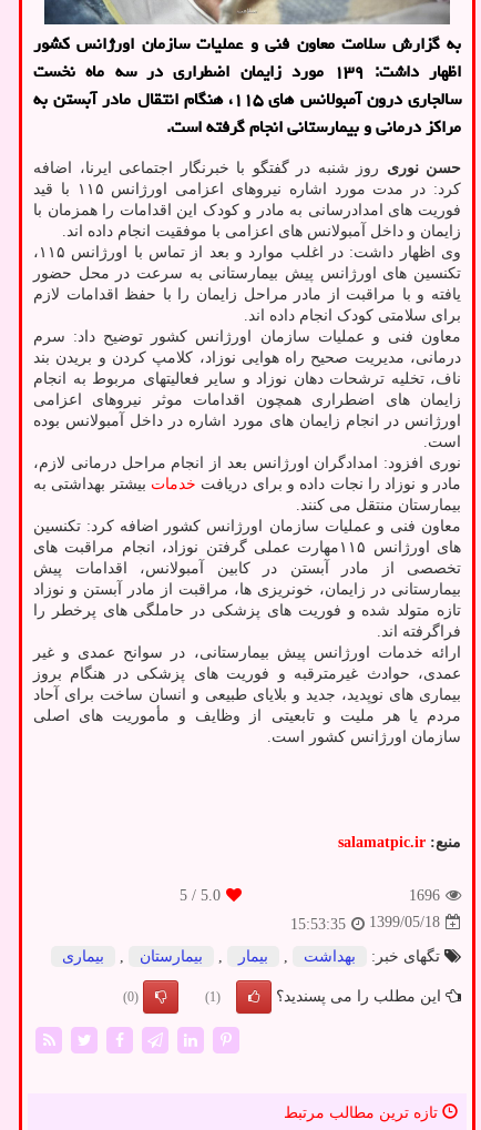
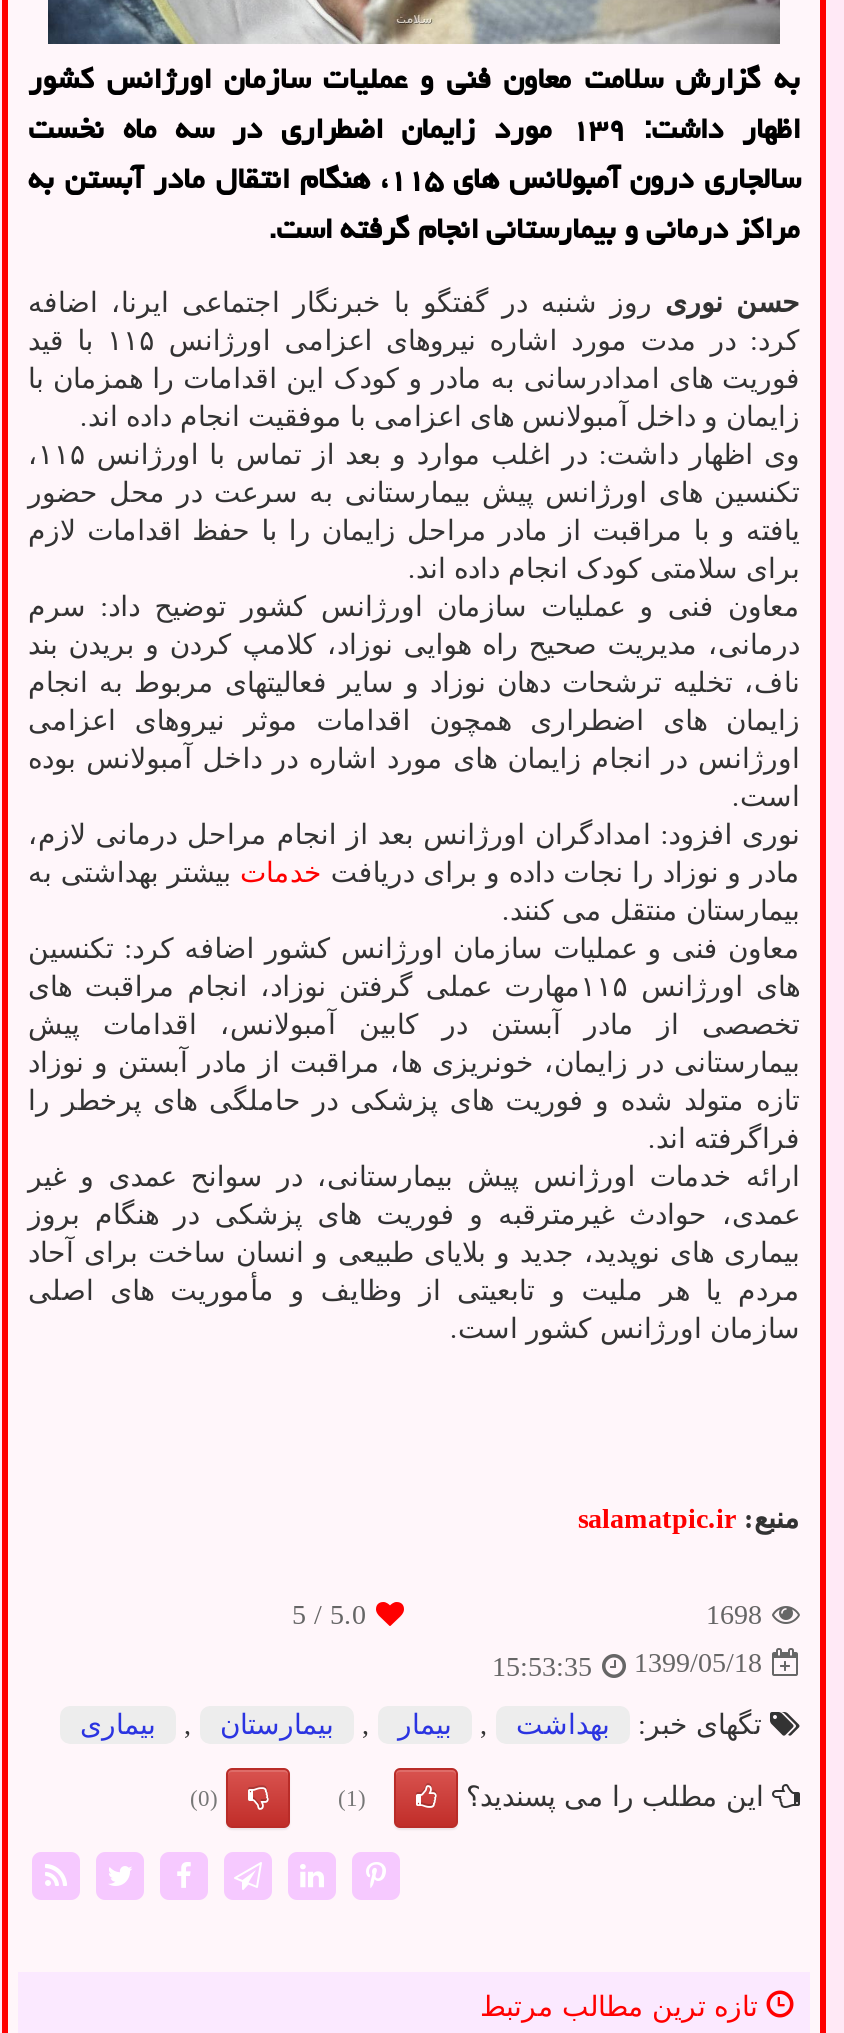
- 1696
+ 1698
